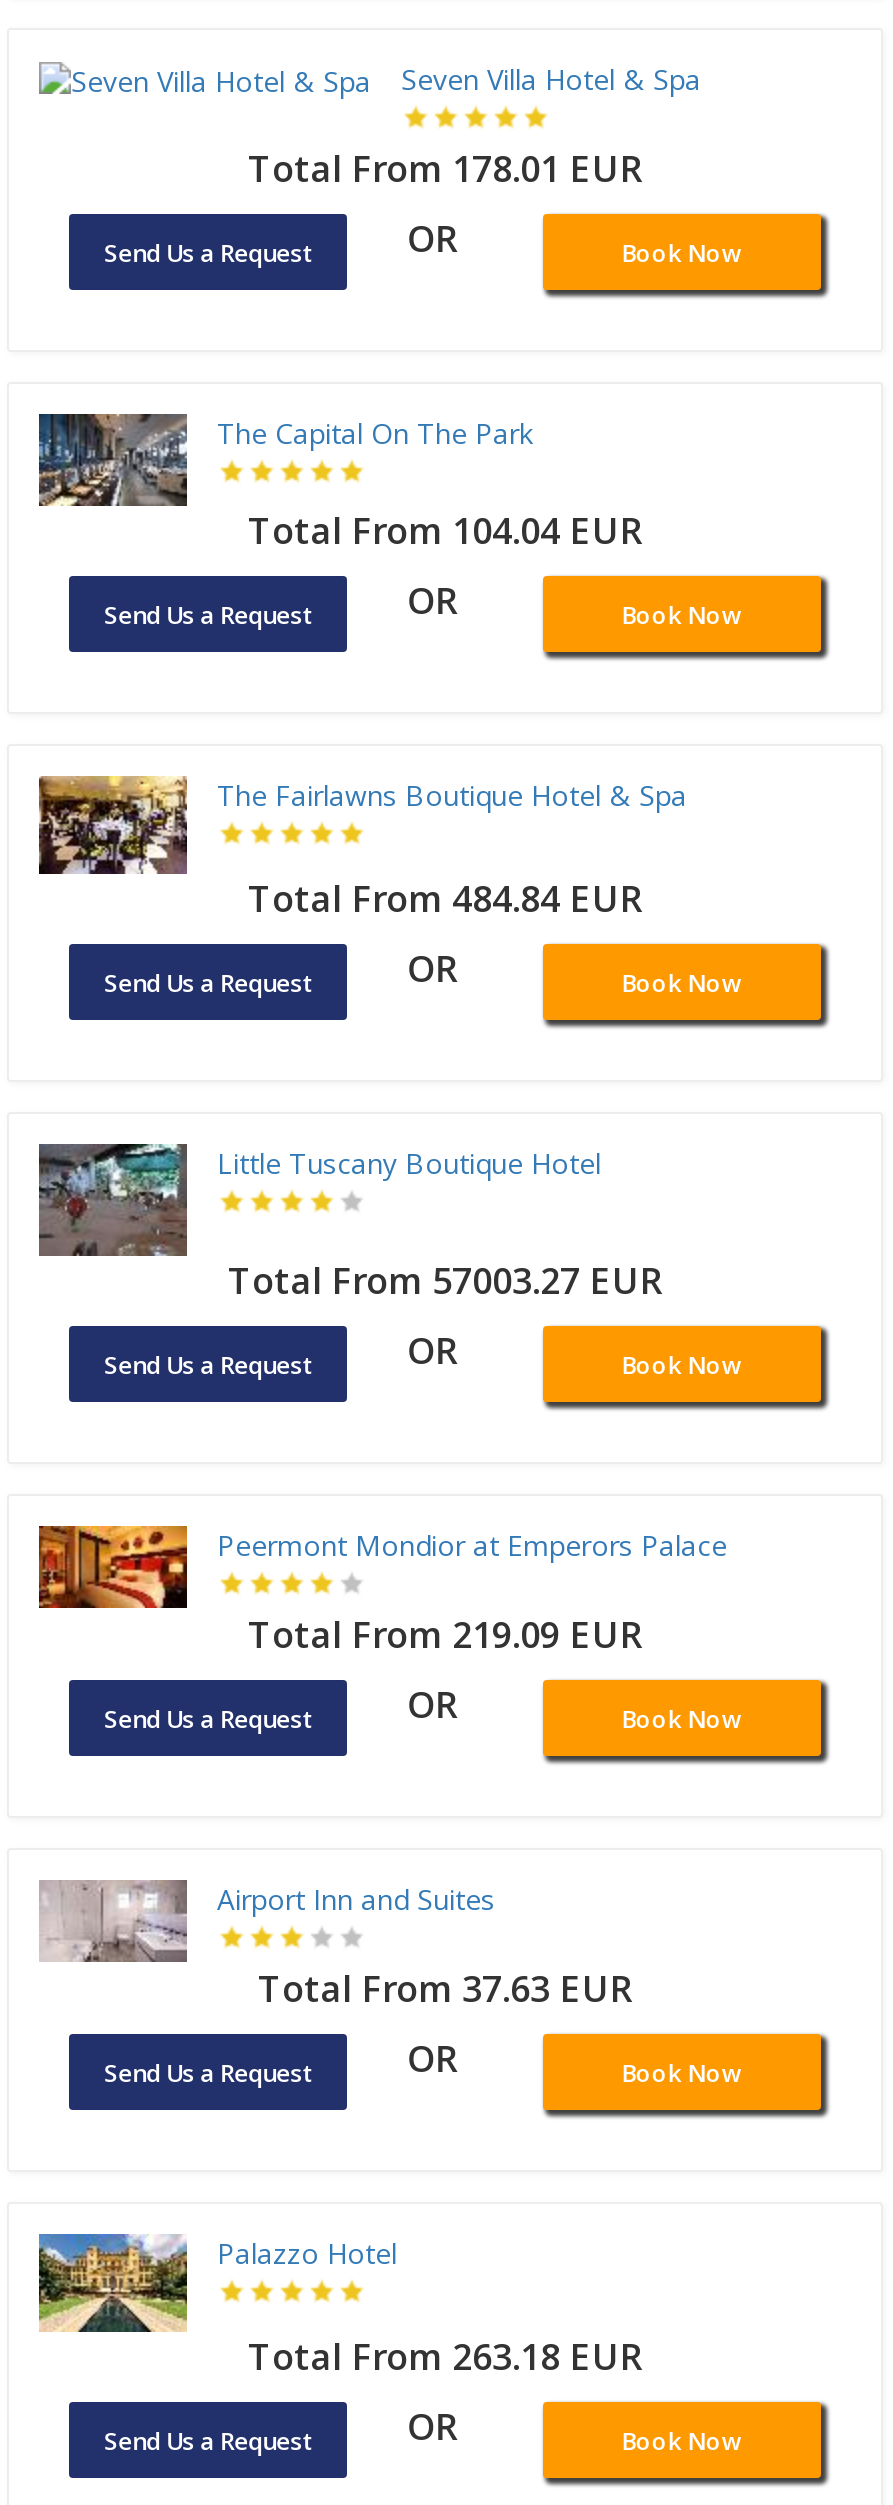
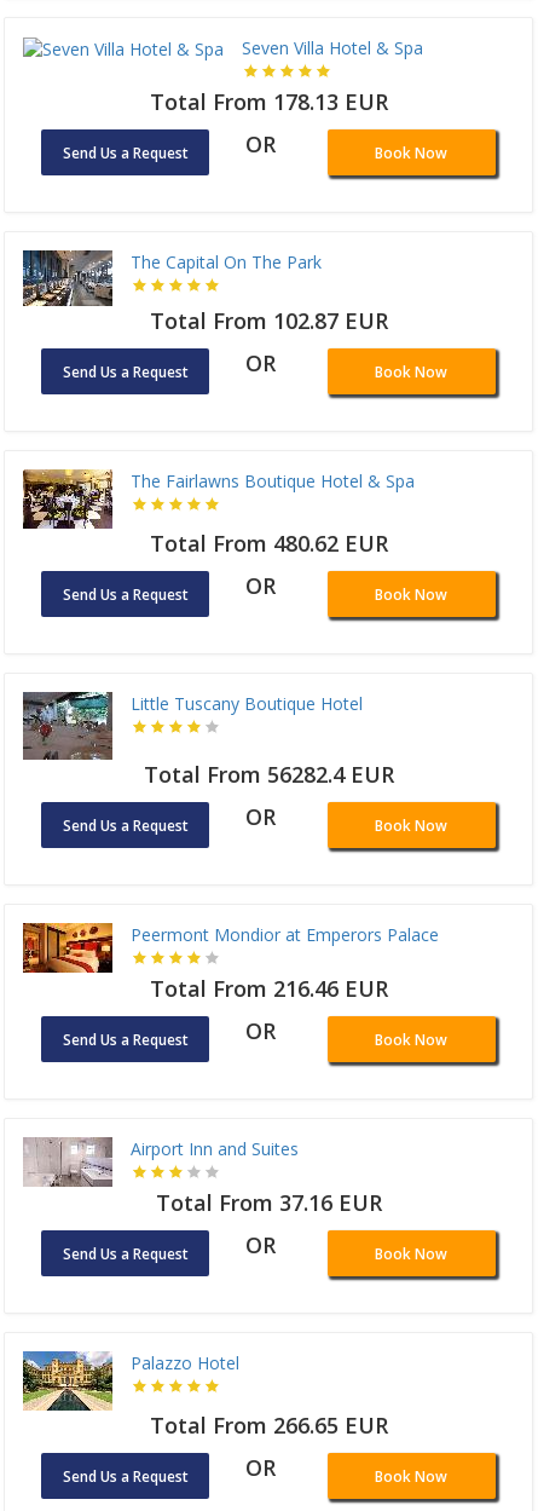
- Total From 178.01 EUR
+ Total From 178.13 EUR

- Total From 104.04 EUR
+ Total From 102.87 EUR

- Total From 484.84 EUR
+ Total From 480.62 EUR

- Total From 57003.27 EUR
+ Total From 56282.4 EUR

- Total From 219.09 EUR
+ Total From 216.46 EUR

- Total From 37.63 EUR
+ Total From 37.16 EUR

- Total From 263.18 EUR
+ Total From 266.65 EUR
